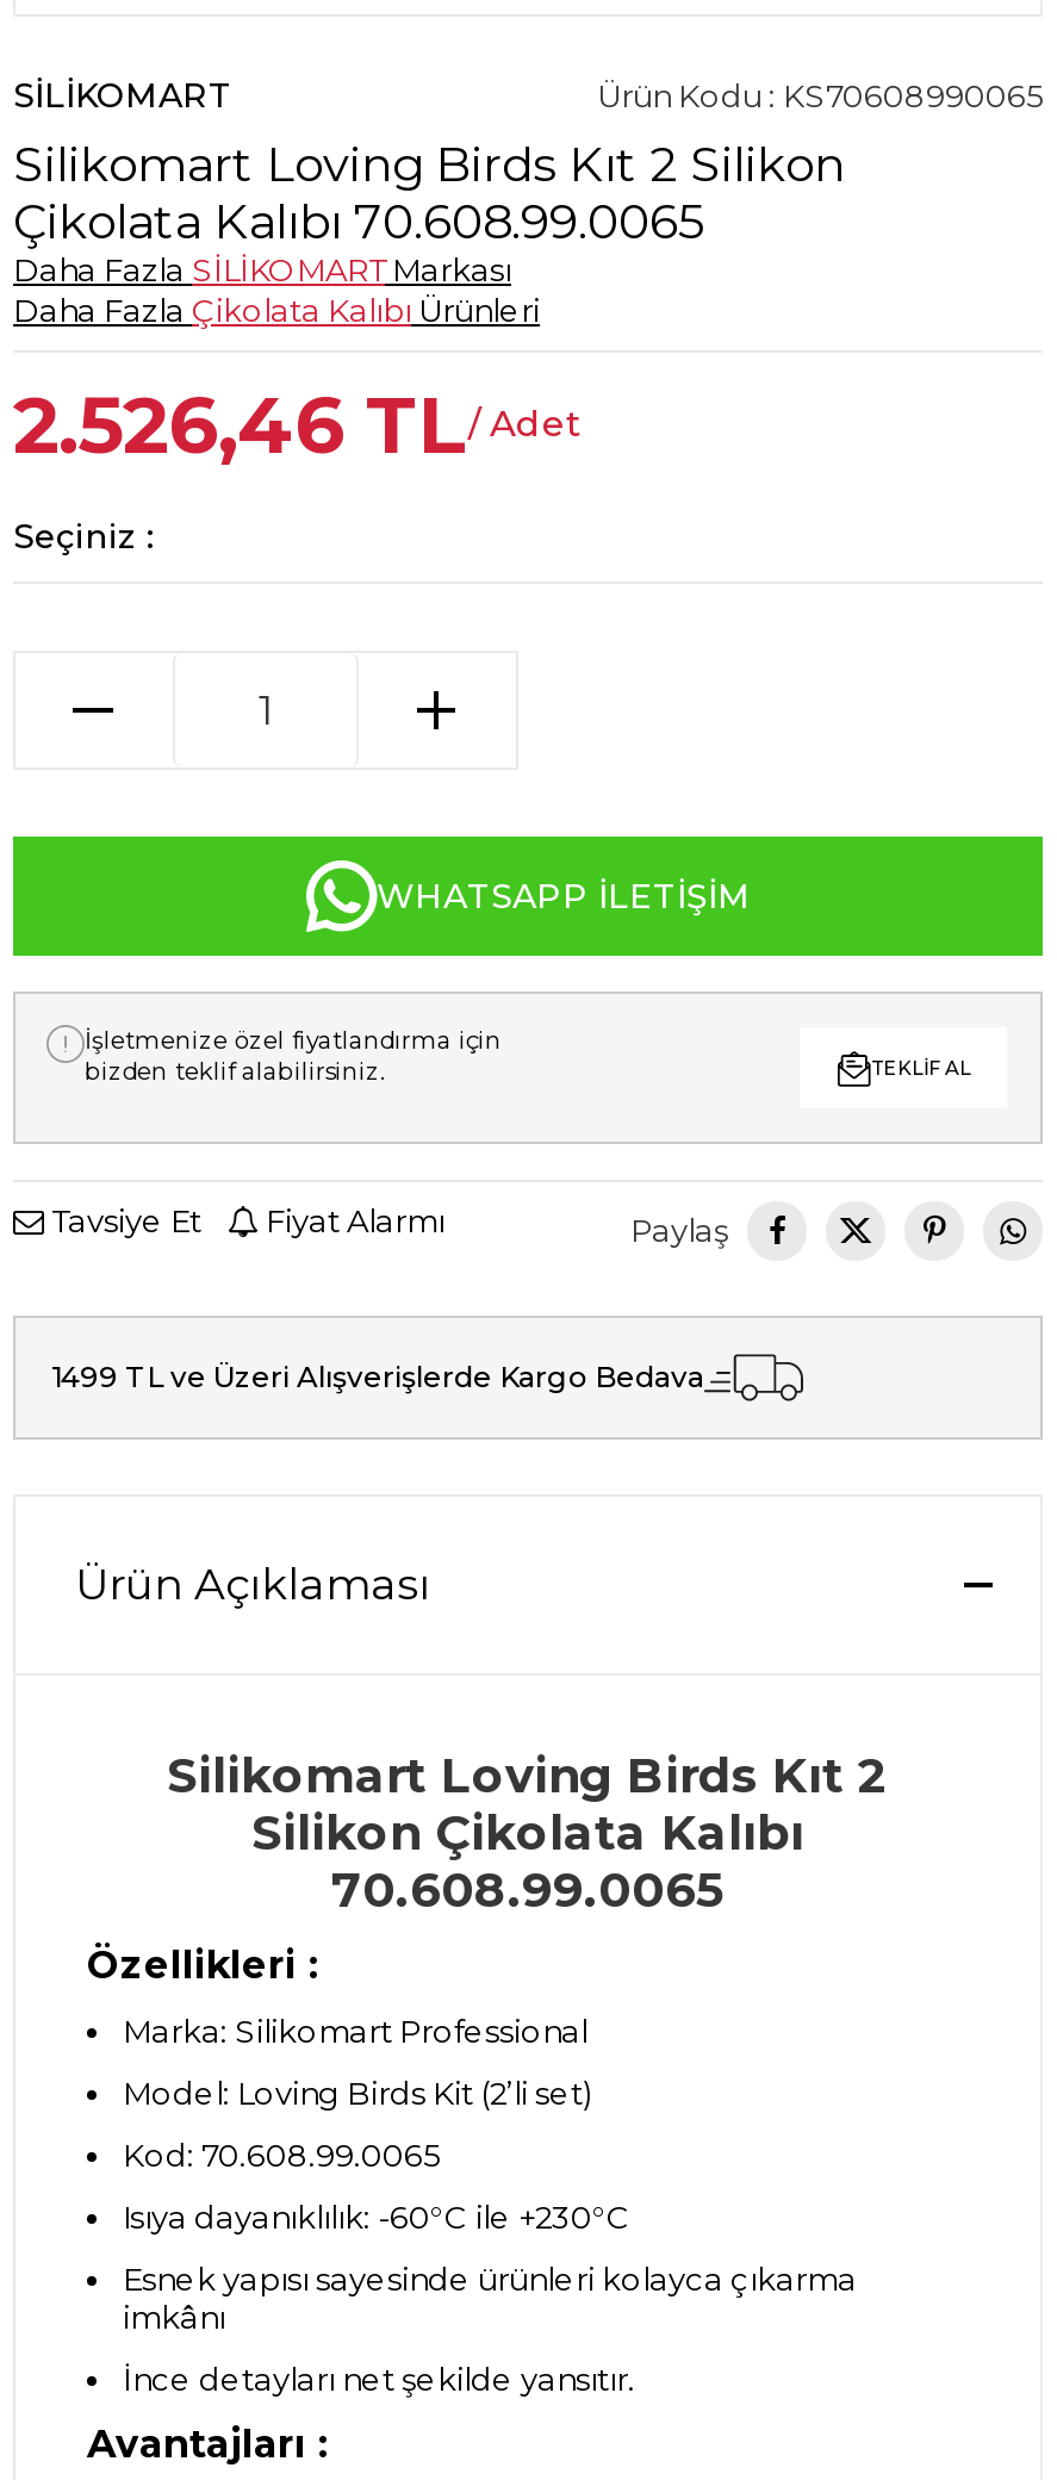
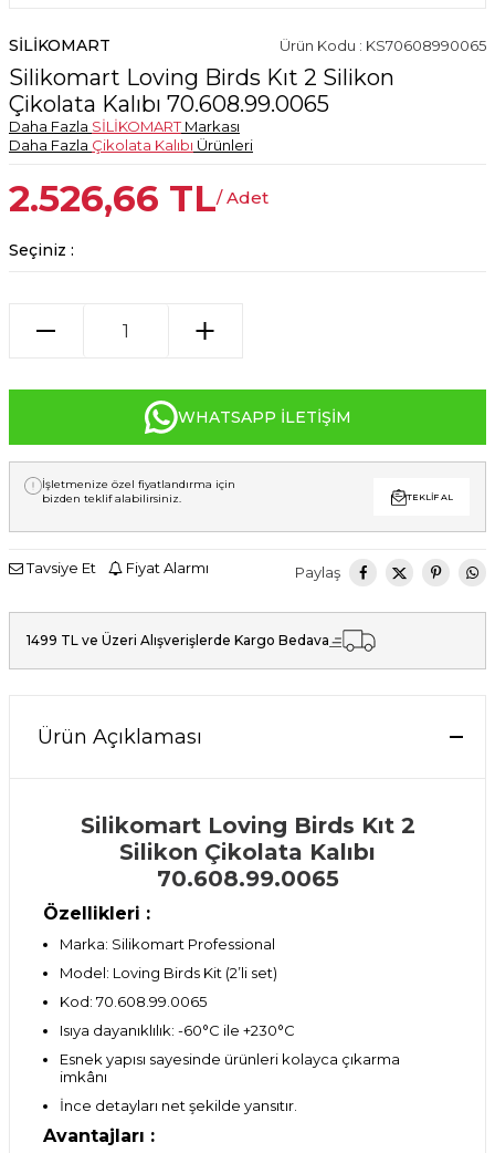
- 2.526,46 TL/ Adet
+ 2.526,66 TL/ Adet
